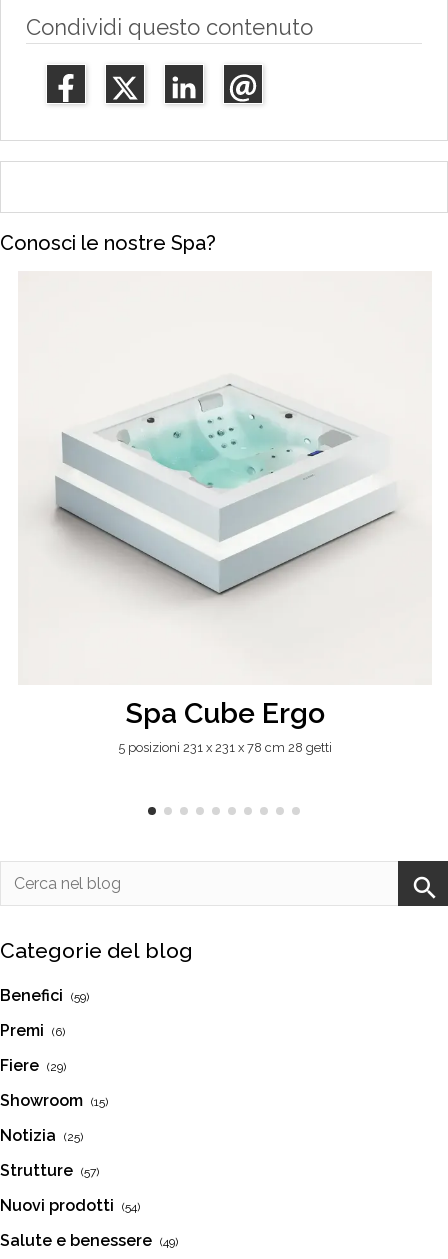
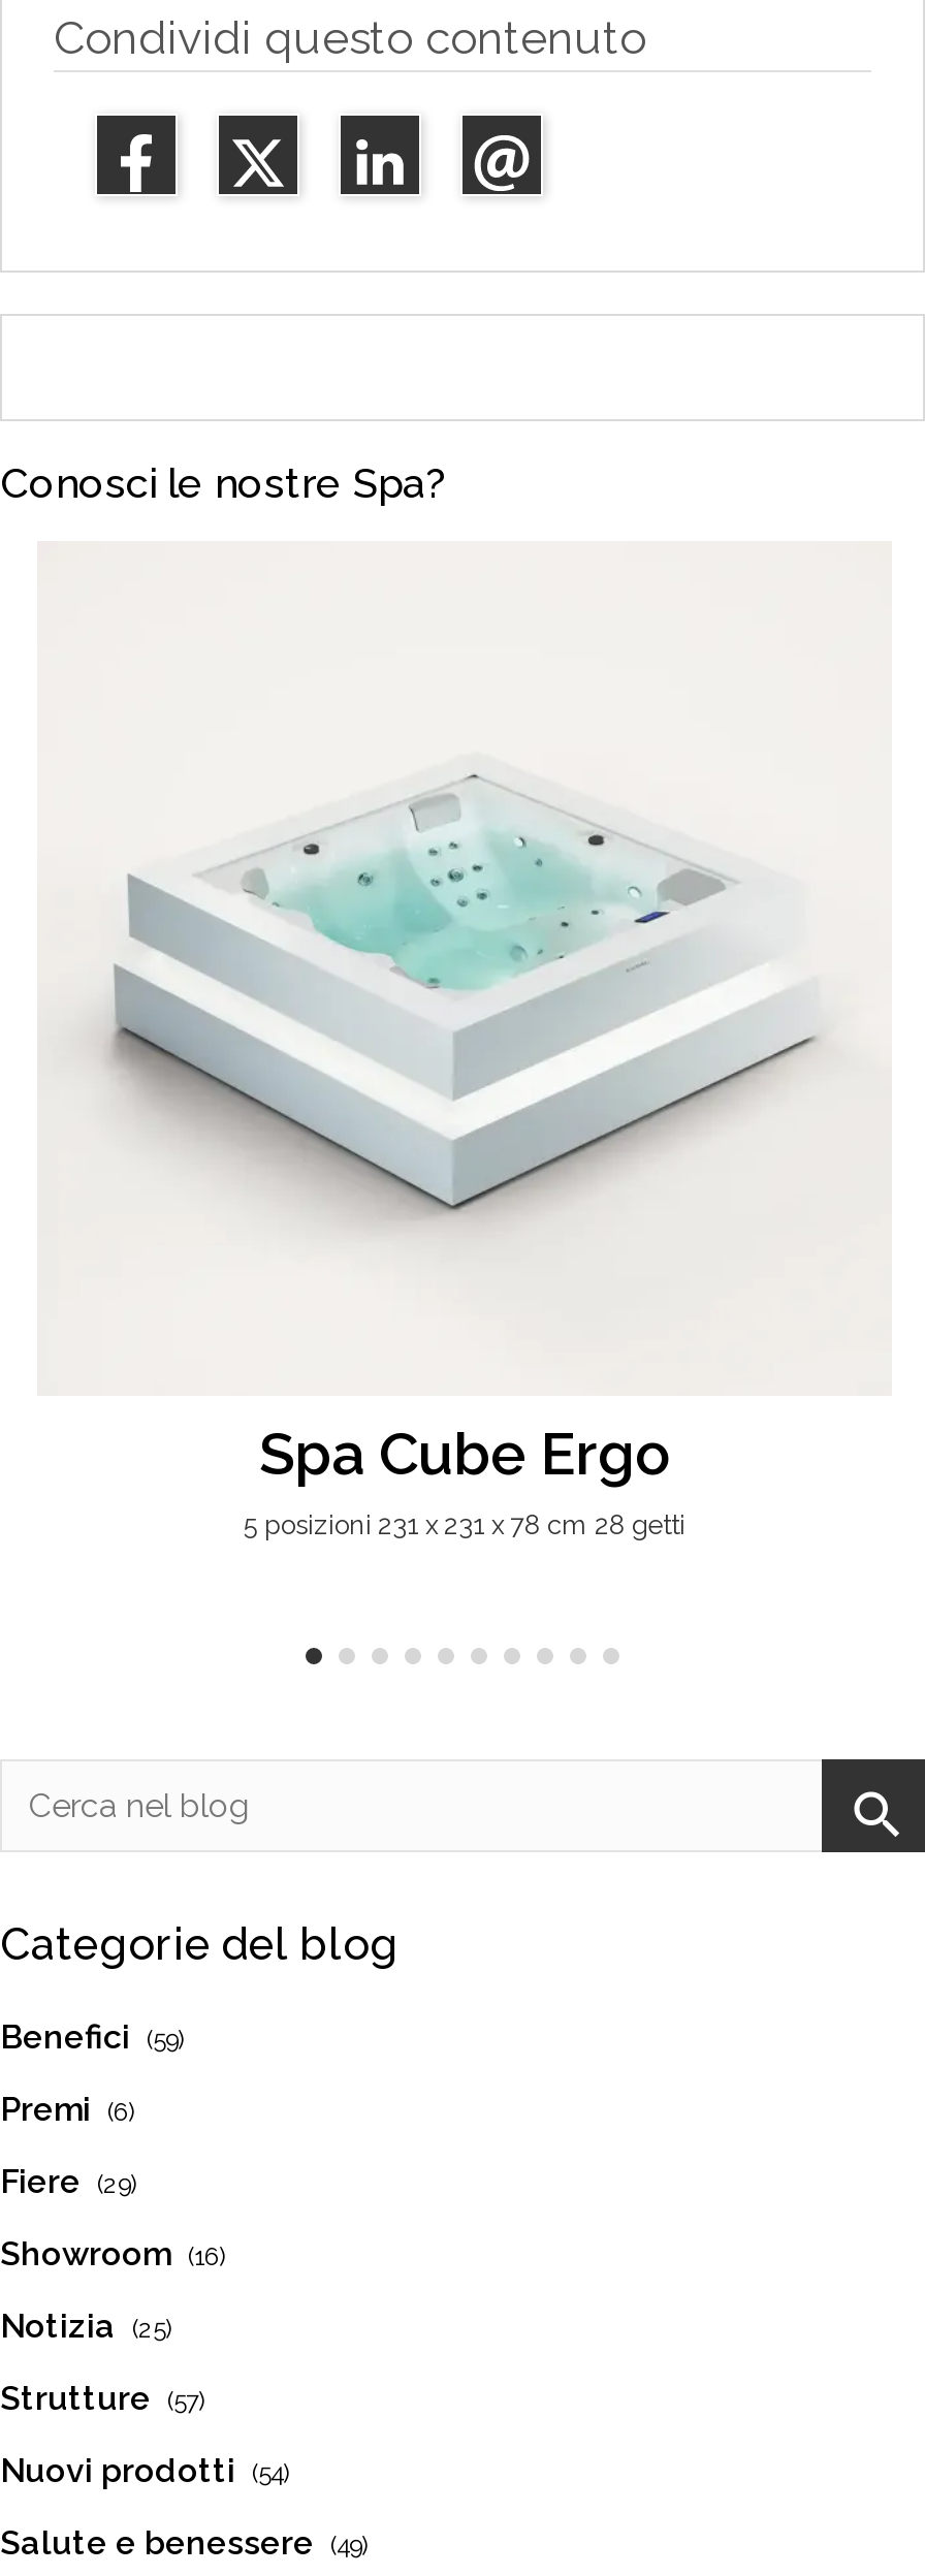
- Showroom (15)
+ Showroom (16)
